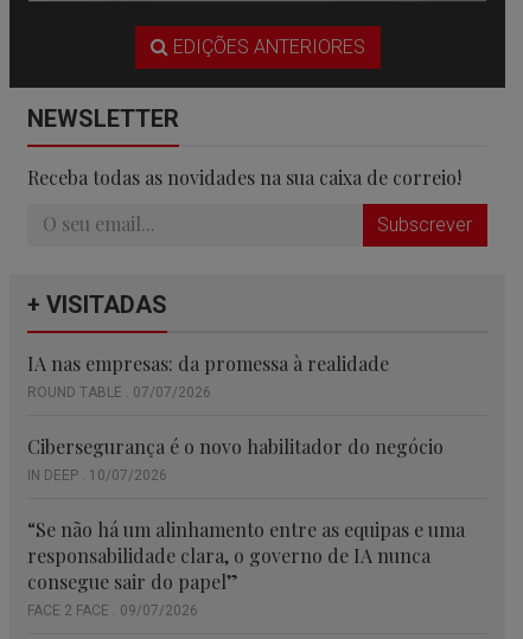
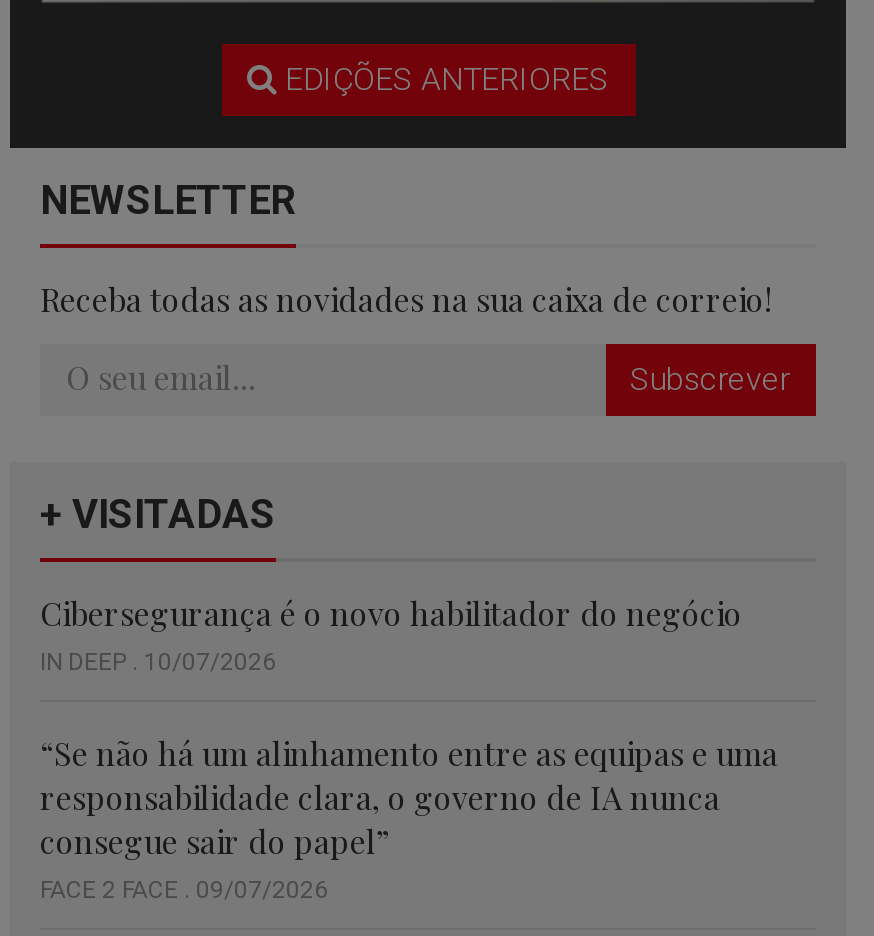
- IA nas empresas: da promessa à realidade
- ROUND TABLE . 07/07/2026
